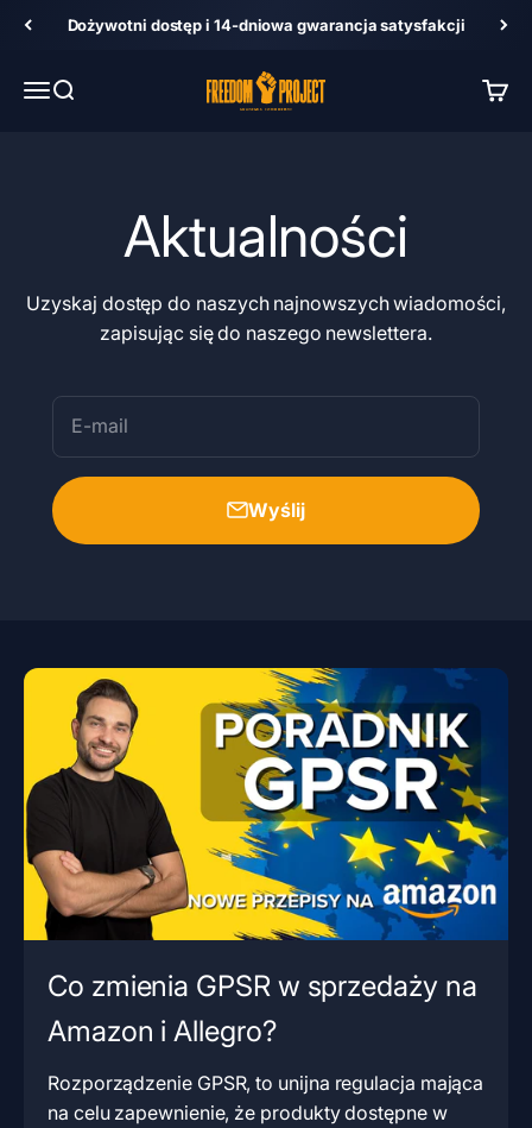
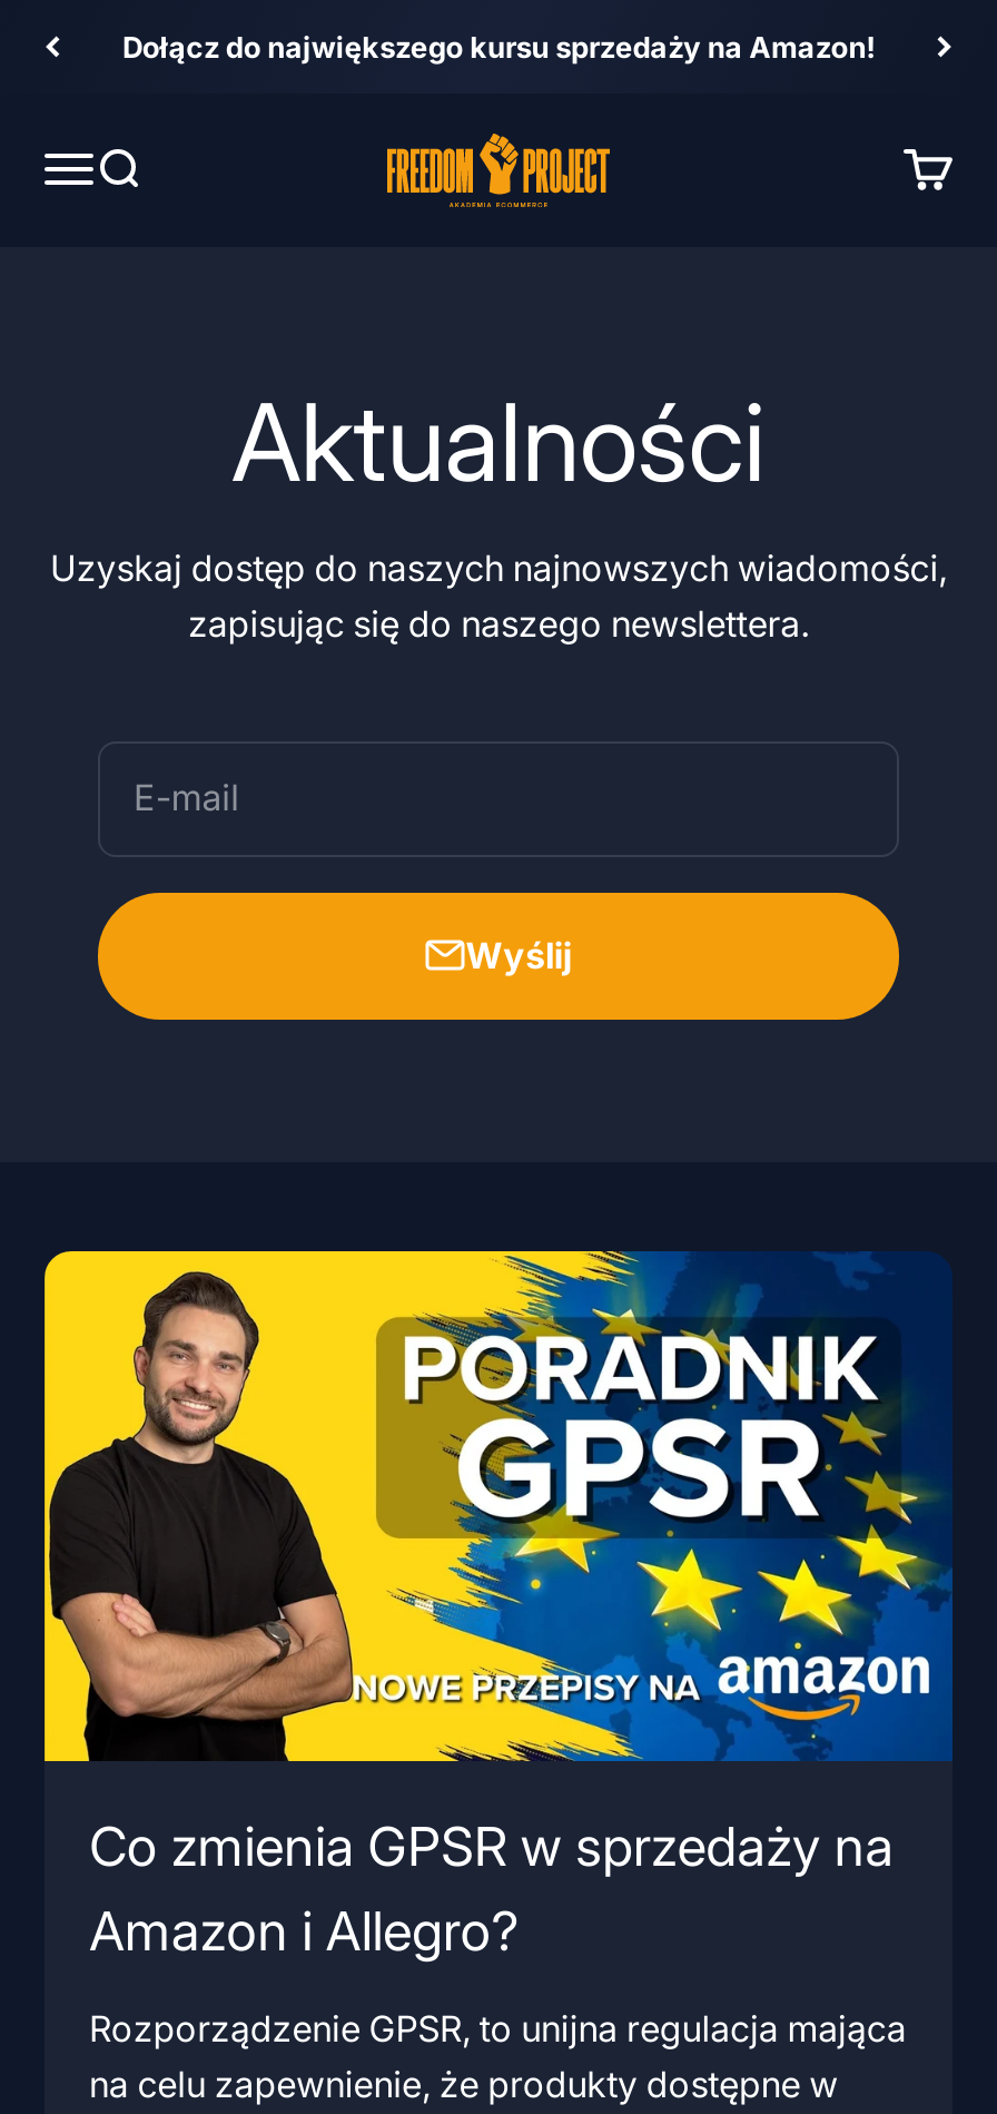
- Dożywotni dostęp i 14-dniowa gwarancja satysfakcji
+ Dołącz do największego kursu sprzedaży na Amazon!
